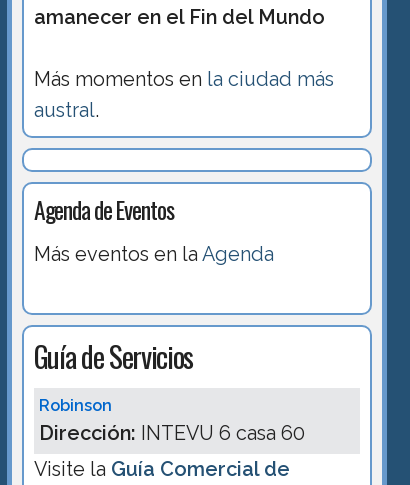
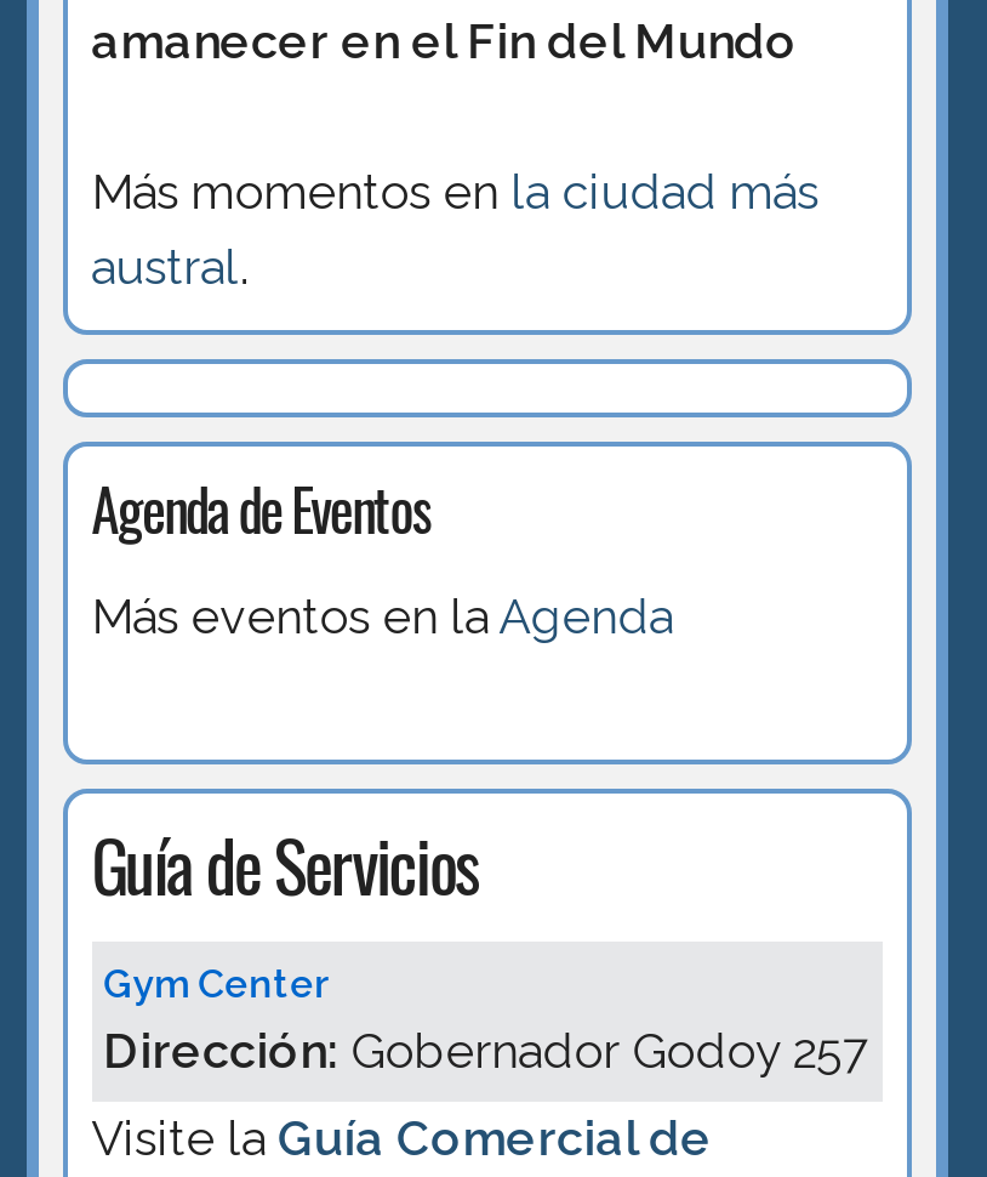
- Robinson
- Dirección: INTEVU 6 casa 60
+ Gym Center
+ Dirección: Gobernador Godoy 257
